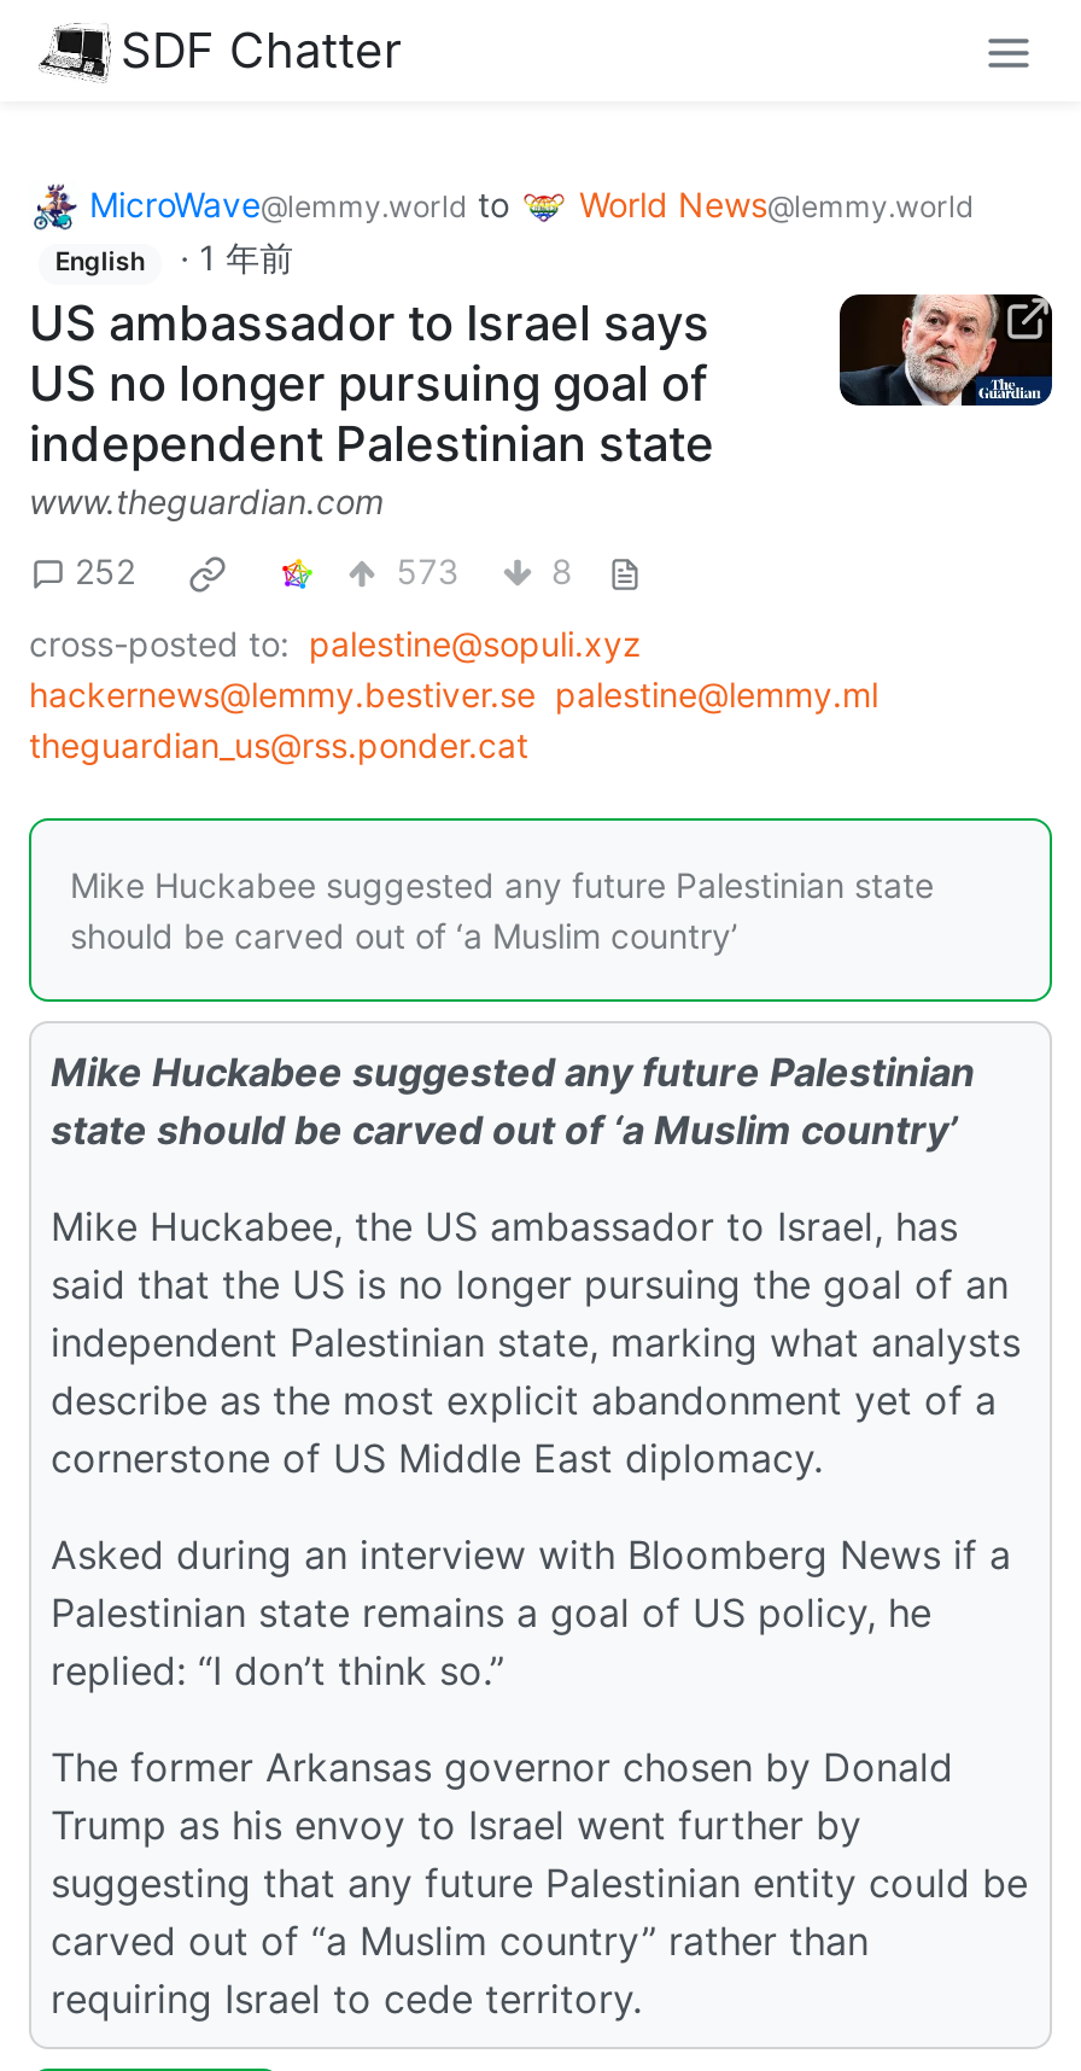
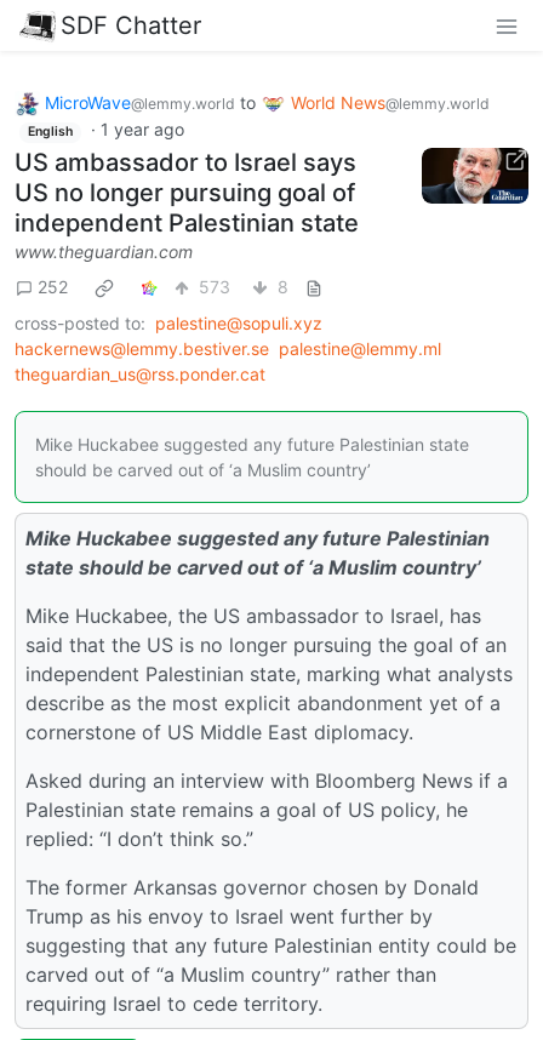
- English · 1 年前
+ English · 1 year ago
